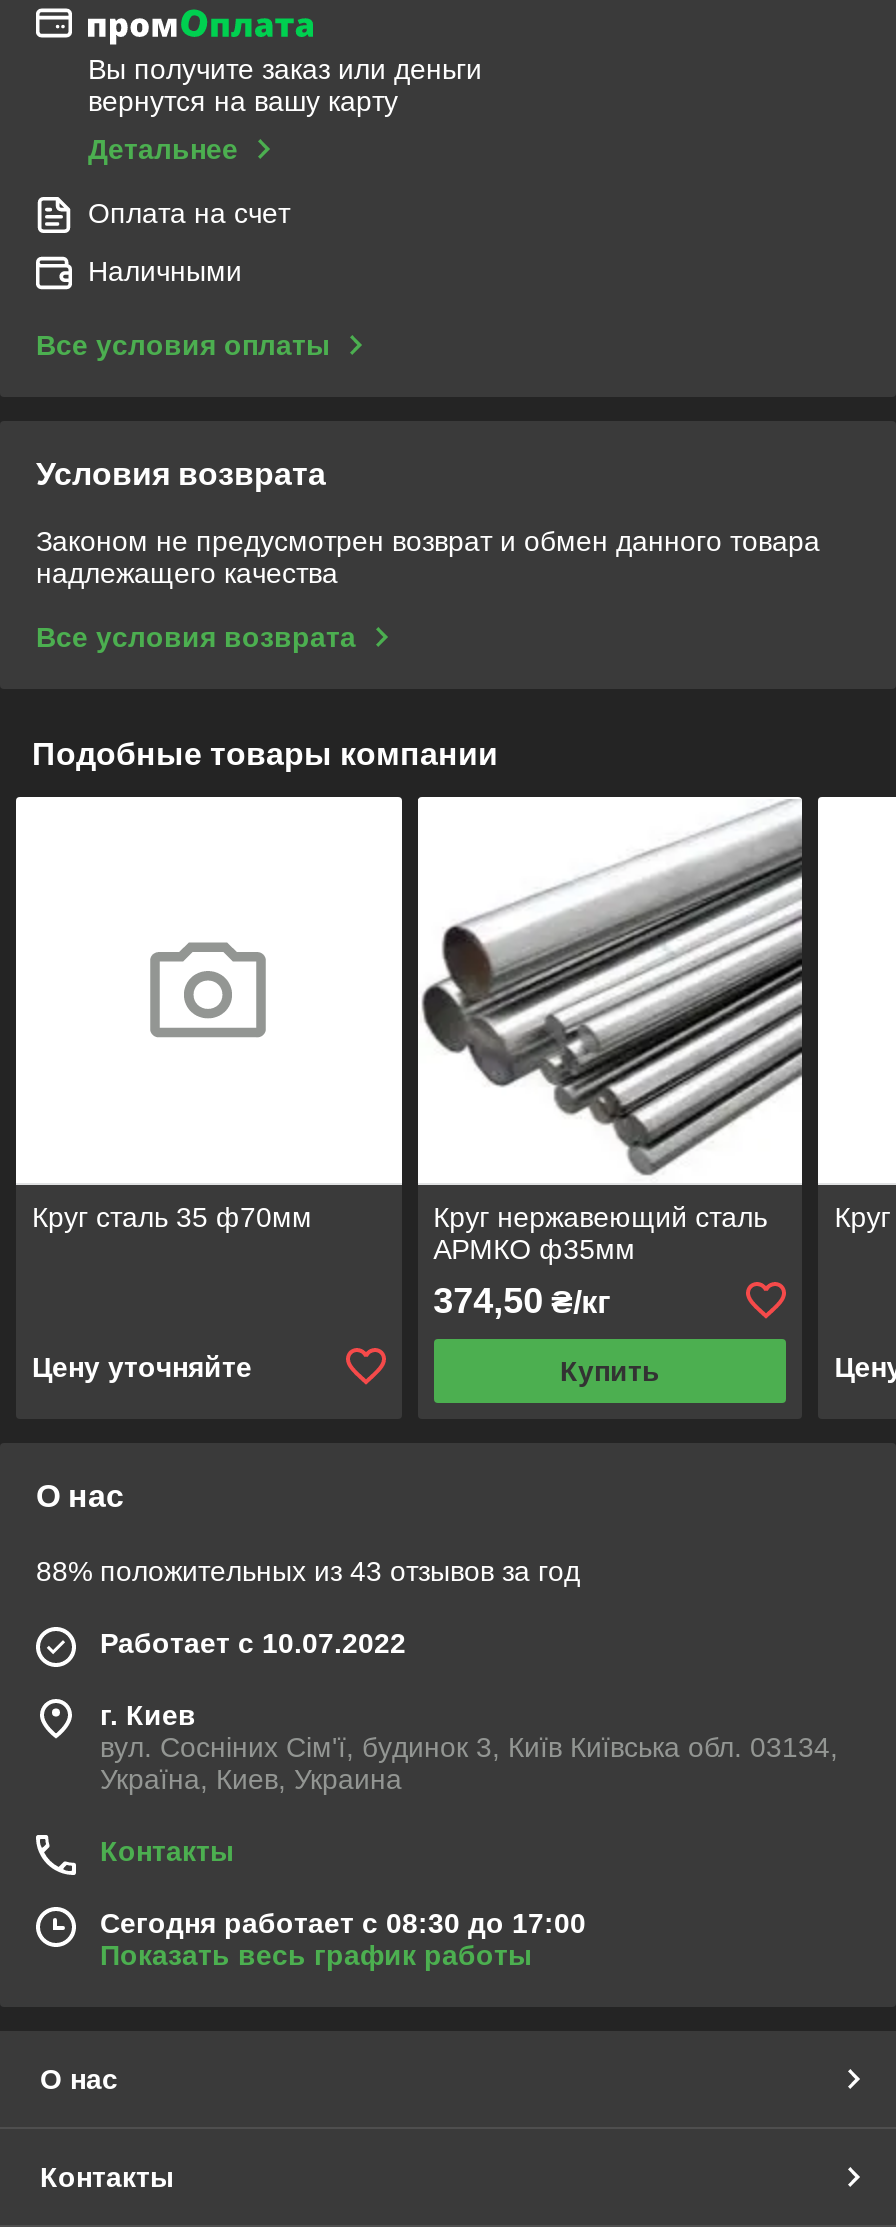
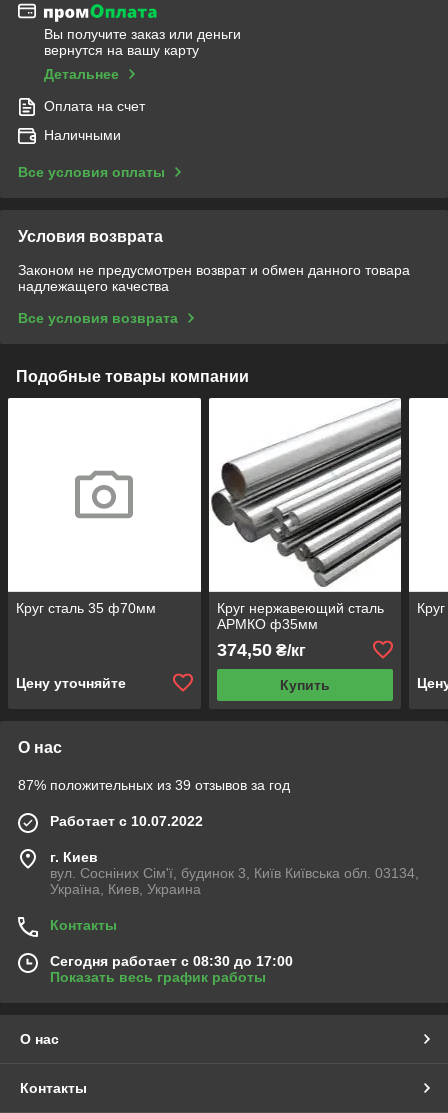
- 88% положительных из 43 отзывов за год
+ 87% положительных из 39 отзывов за год
